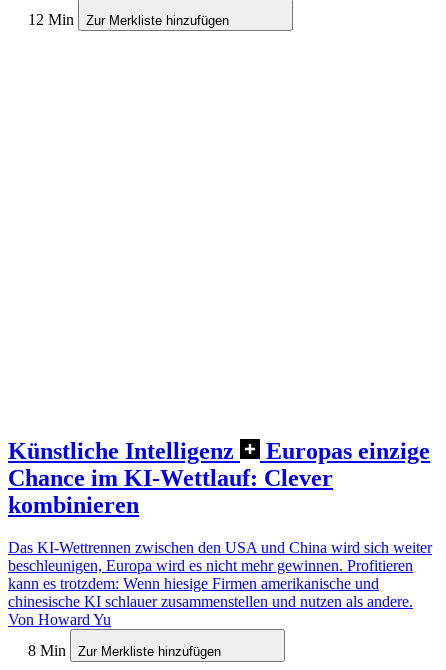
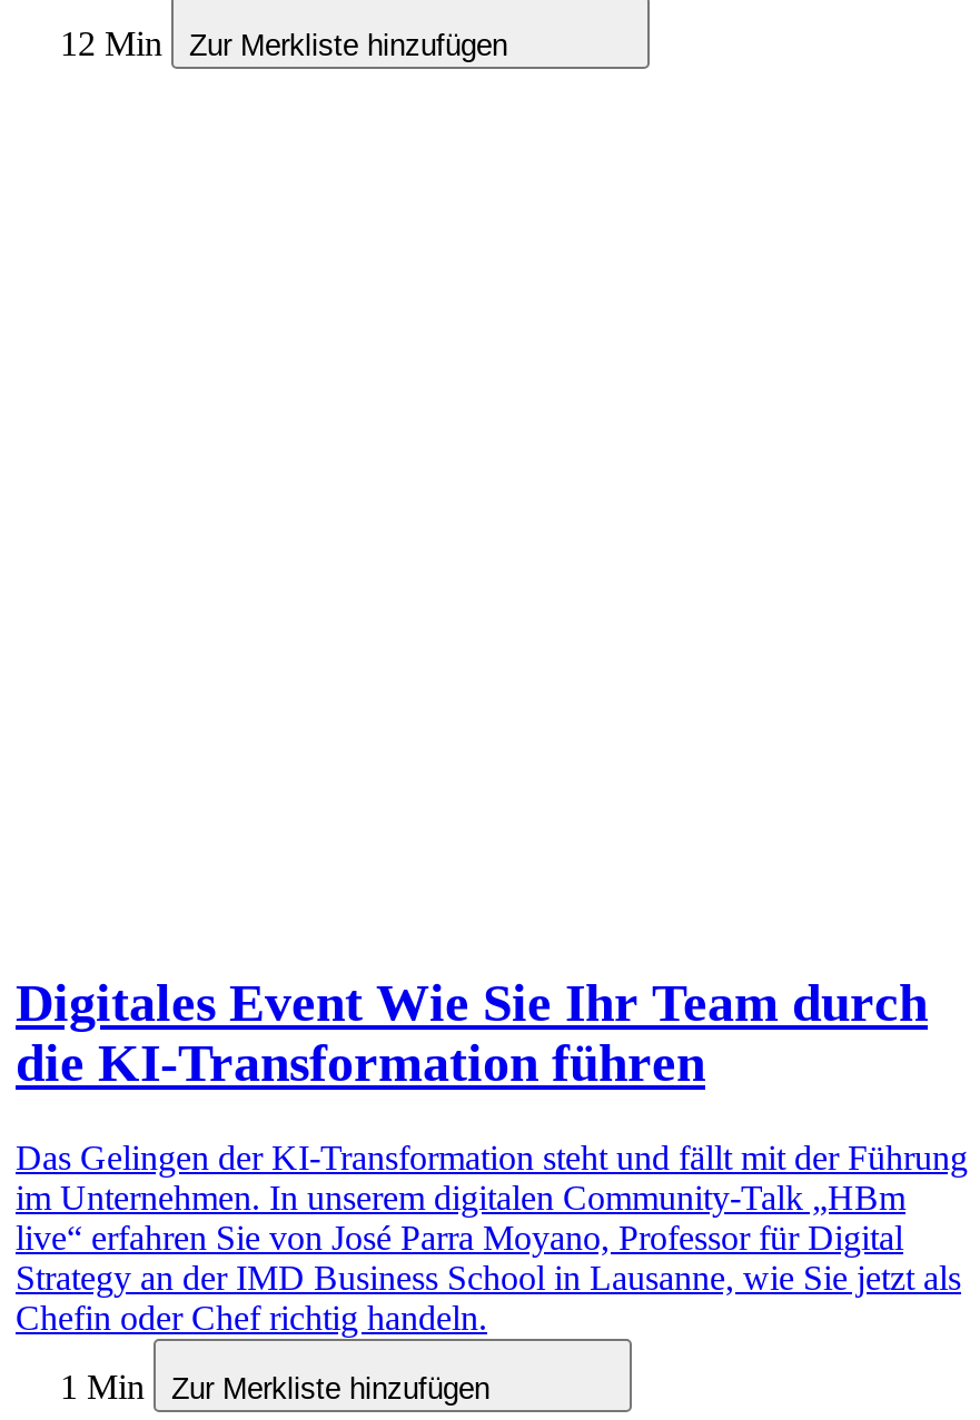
- Künstliche Intelligenz
- Europas einzige
- Chance im KI-Wettlauf: Clever
- kombinieren
+ Digitales Event Wie Sie Ihr Team durch
+ die KI-Transformation führen

- Das KI-Wettrennen zwischen den USA und China wird sich weiter
- beschleunigen, Europa wird es nicht mehr gewinnen. Profitieren
- kann es trotzdem: Wenn hiesige Firmen amerikanische und
- chinesische KI schlauer zusammenstellen und nutzen als andere.
- Von Howard Yu
+ Das Gelingen der KI-Transformation steht und fällt mit der Führung
+ im Unternehmen. In unserem digitalen Community-Talk „HBm
+ live“ erfahren Sie von José Parra Moyano, Professor für Digital
+ Strategy an der IMD Business School in Lausanne, wie Sie jetzt als
+ Chefin oder Chef richtig handeln.

- 8 Min Zur Merkliste hinzufügen
+ 1 Min Zur Merkliste hinzufügen
